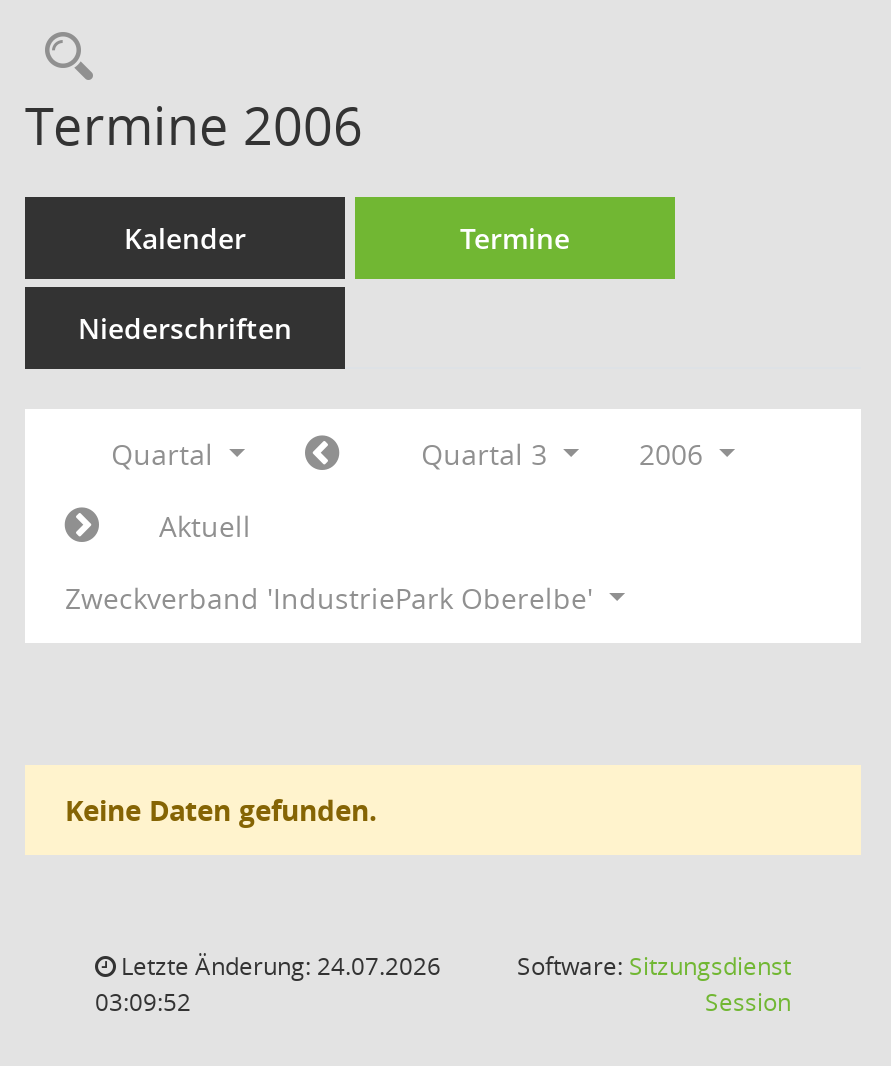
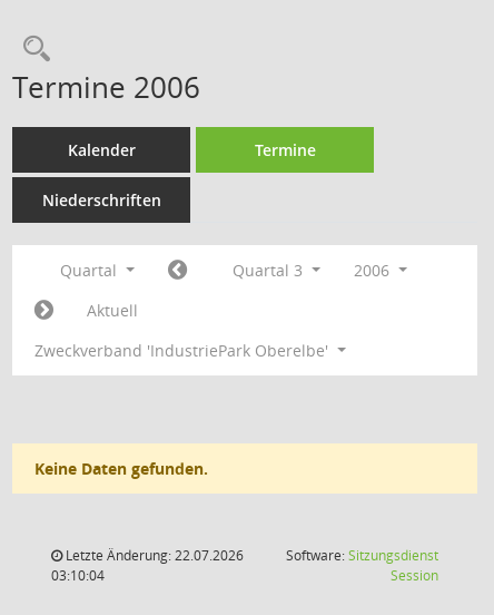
- Letzte Änderung: 24.07.2026
+ Letzte Änderung: 22.07.2026

- 03:09:52
+ 03:10:04
